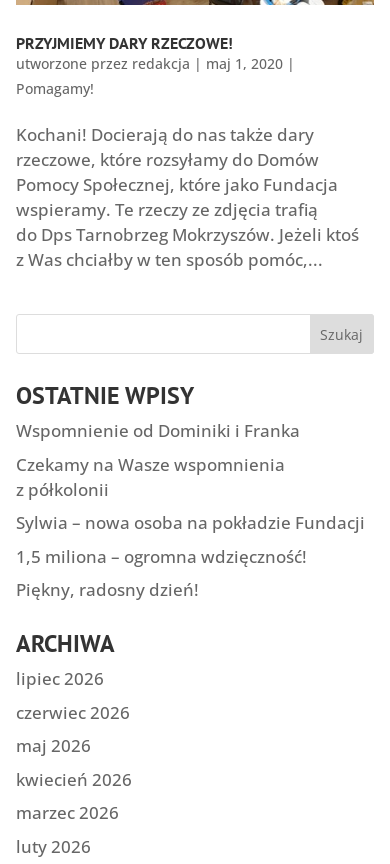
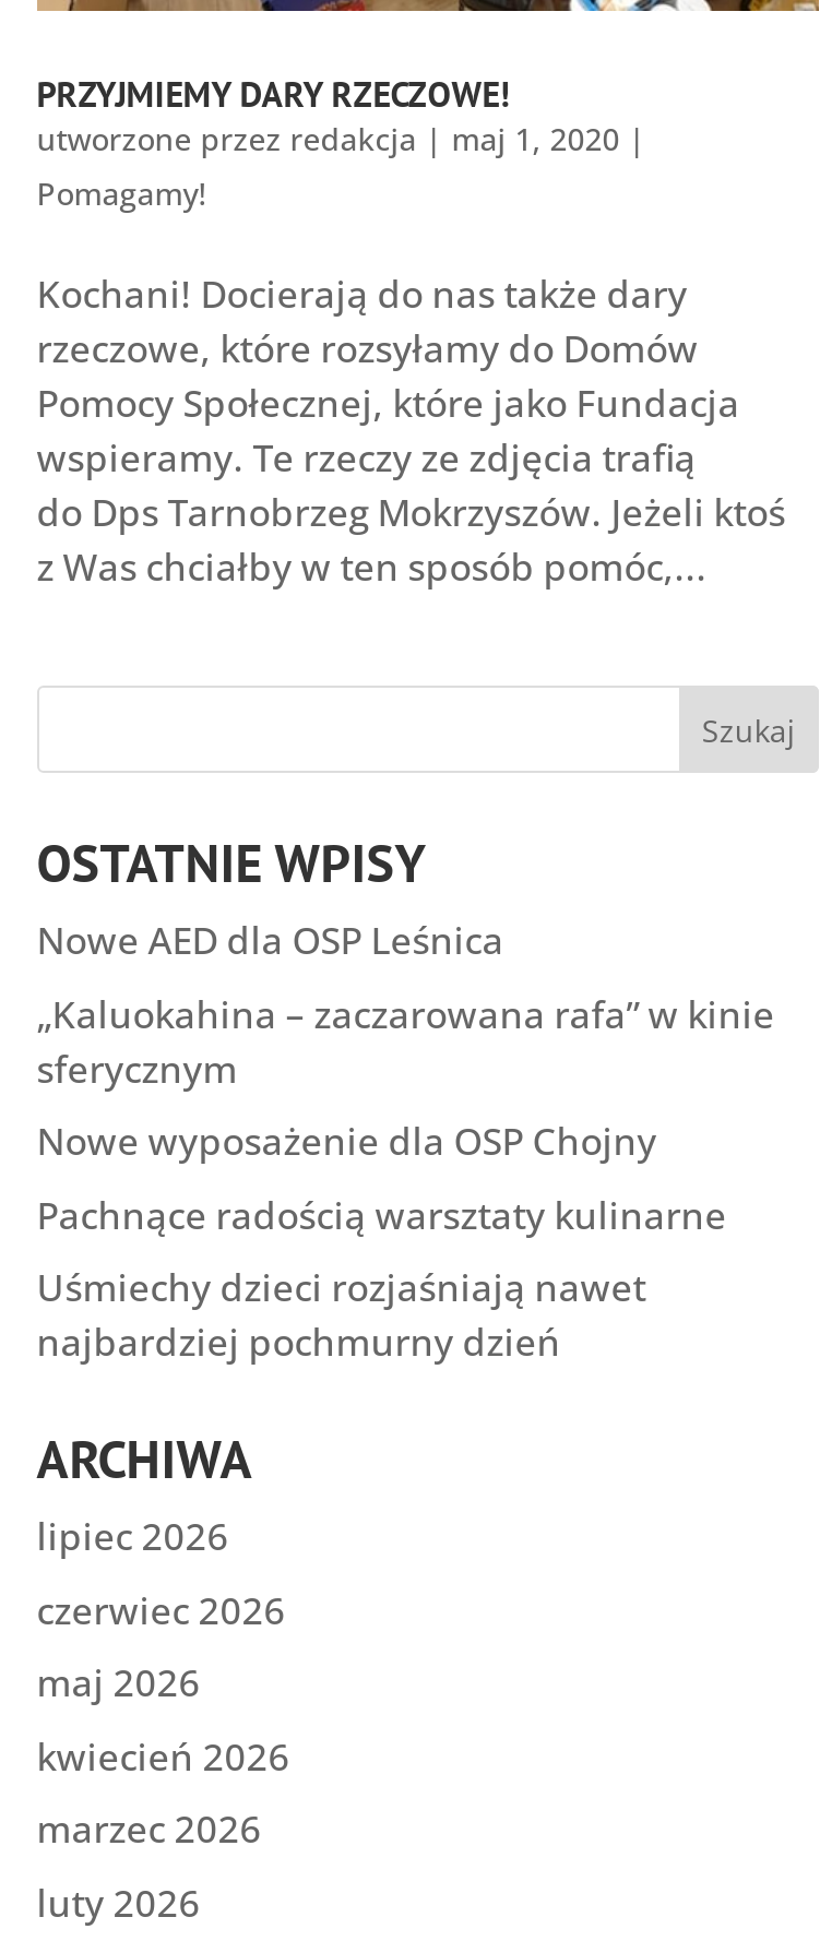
- Wspomnienie od Dominiki i Franka
+ Nowe AED dla OSP Leśnica

- Czekamy na Wasze wspomnienia
- z półkolonii
+ „Kaluokahina – zaczarowana rafa” w kinie
+ sferycznym

- Sylwia – nowa osoba na pokładzie Fundacji
+ Nowe wyposażenie dla OSP Chojny

- 1,5 miliona – ogromna wdzięczność!
+ Pachnące radością warsztaty kulinarne

- Piękny, radosny dzień!
+ Uśmiechy dzieci rozjaśniają nawet
+ najbardziej pochmurny dzień
